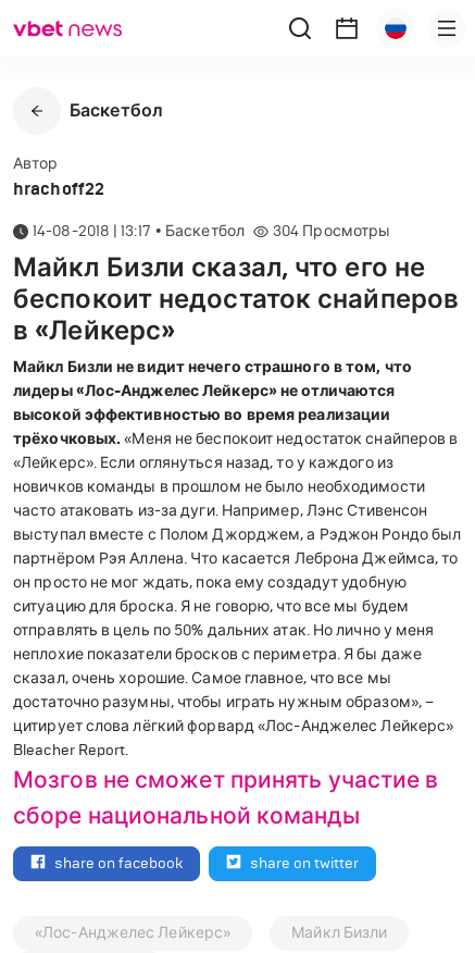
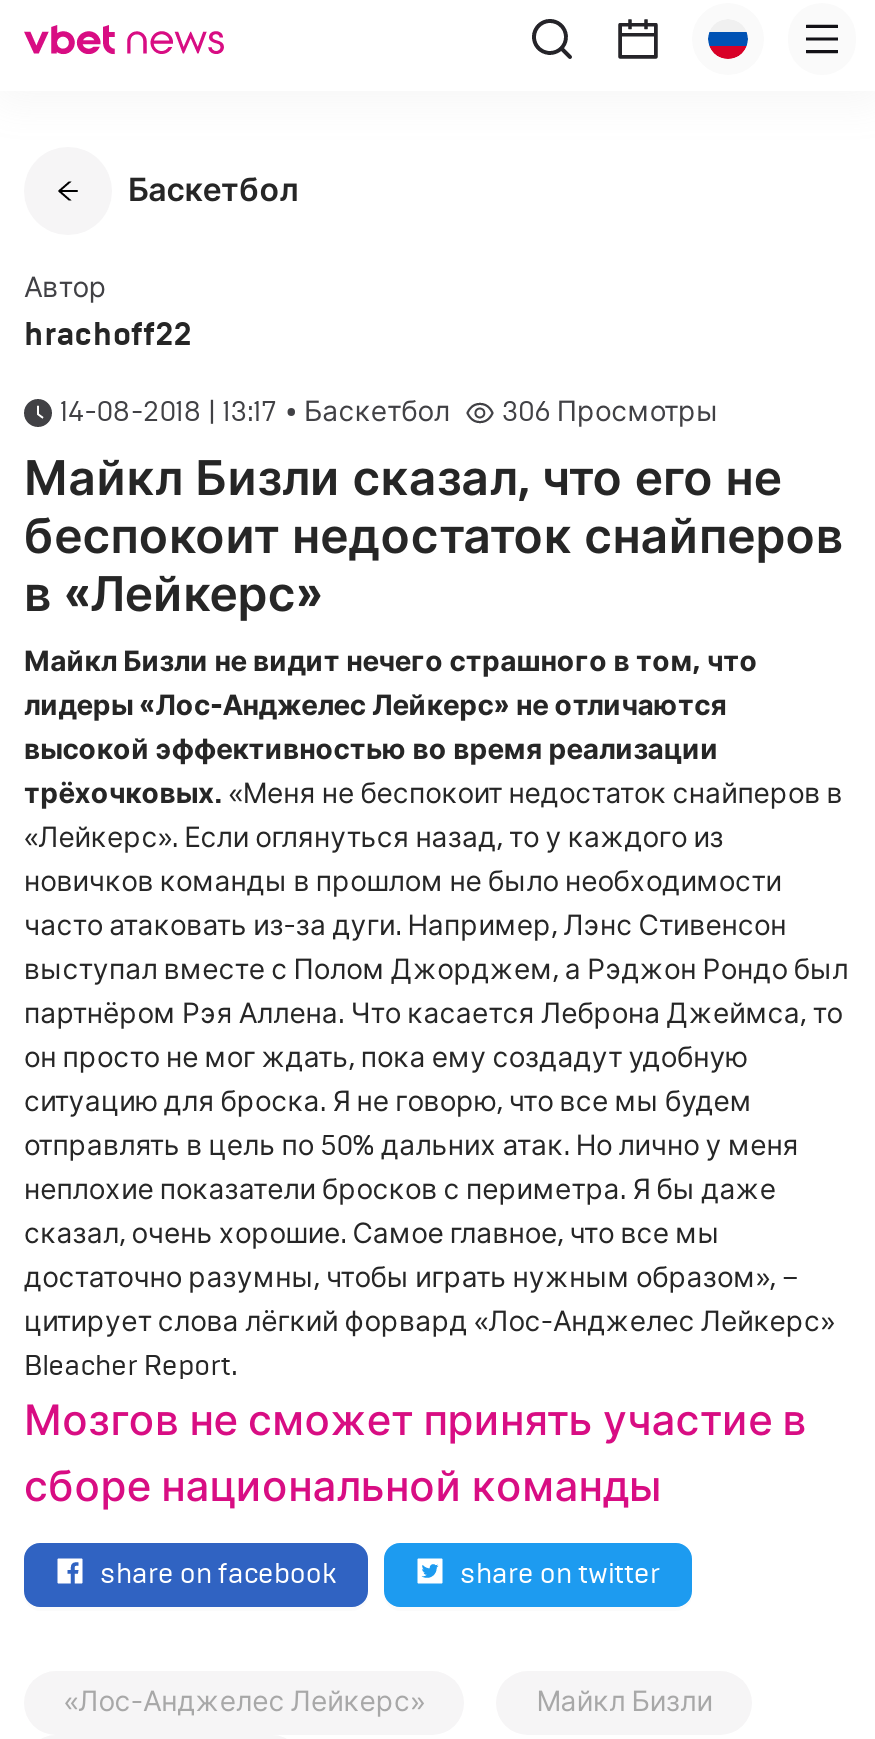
- 304 Просмотры
+ 306 Просмотры
